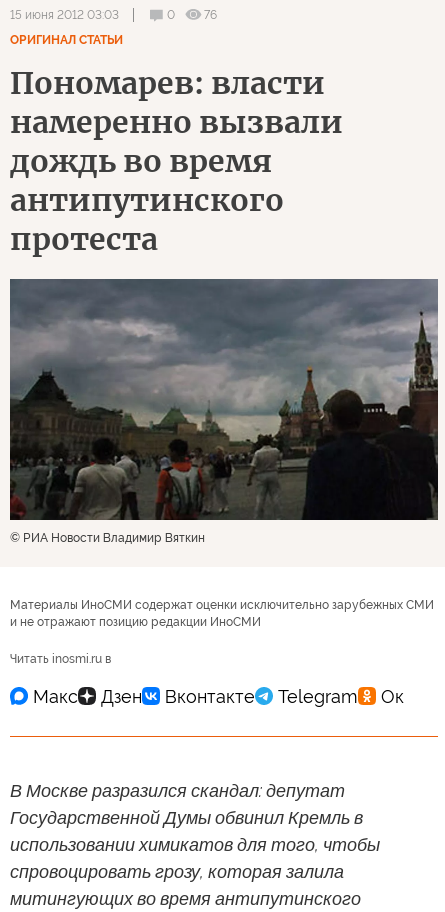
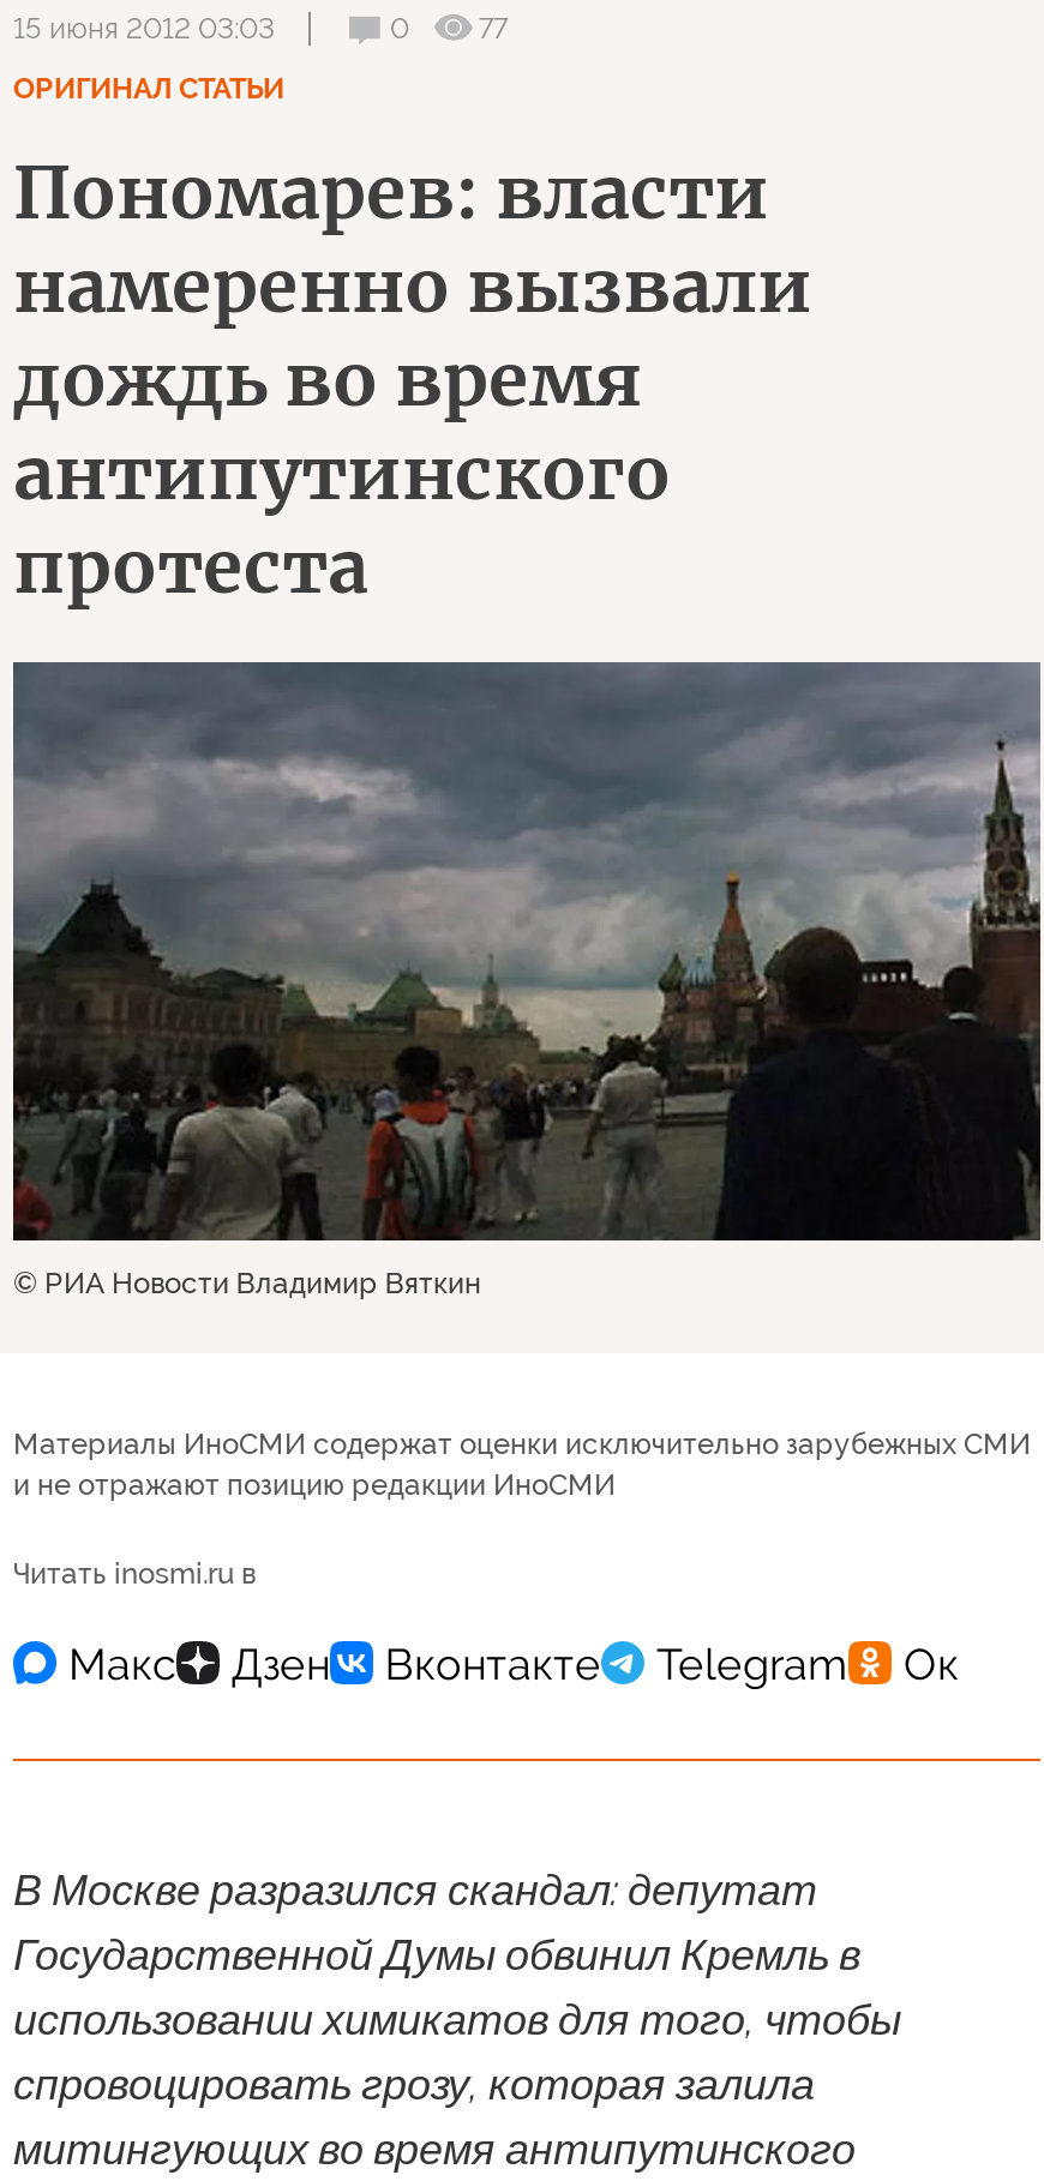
- 76
+ 77
